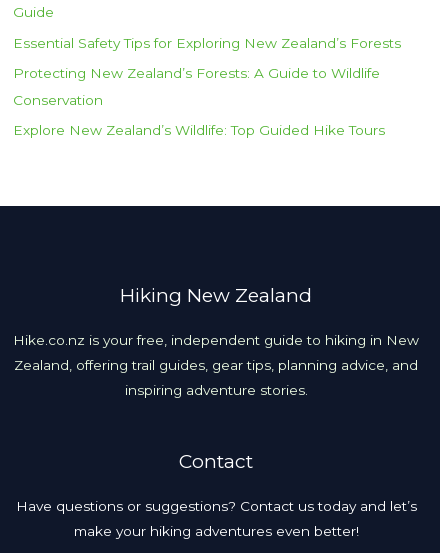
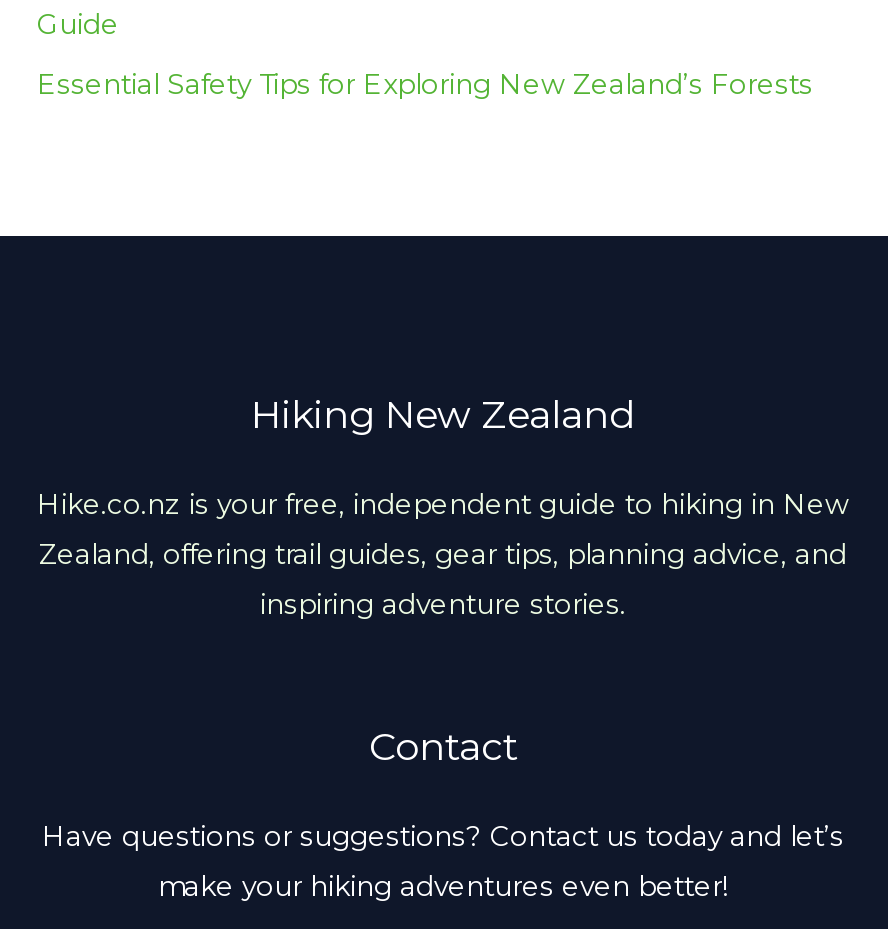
- Protecting New Zealand’s Forests: A Guide to Wildlife
- Conservation
- Explore New Zealand’s Wildlife: Top Guided Hike Tours
